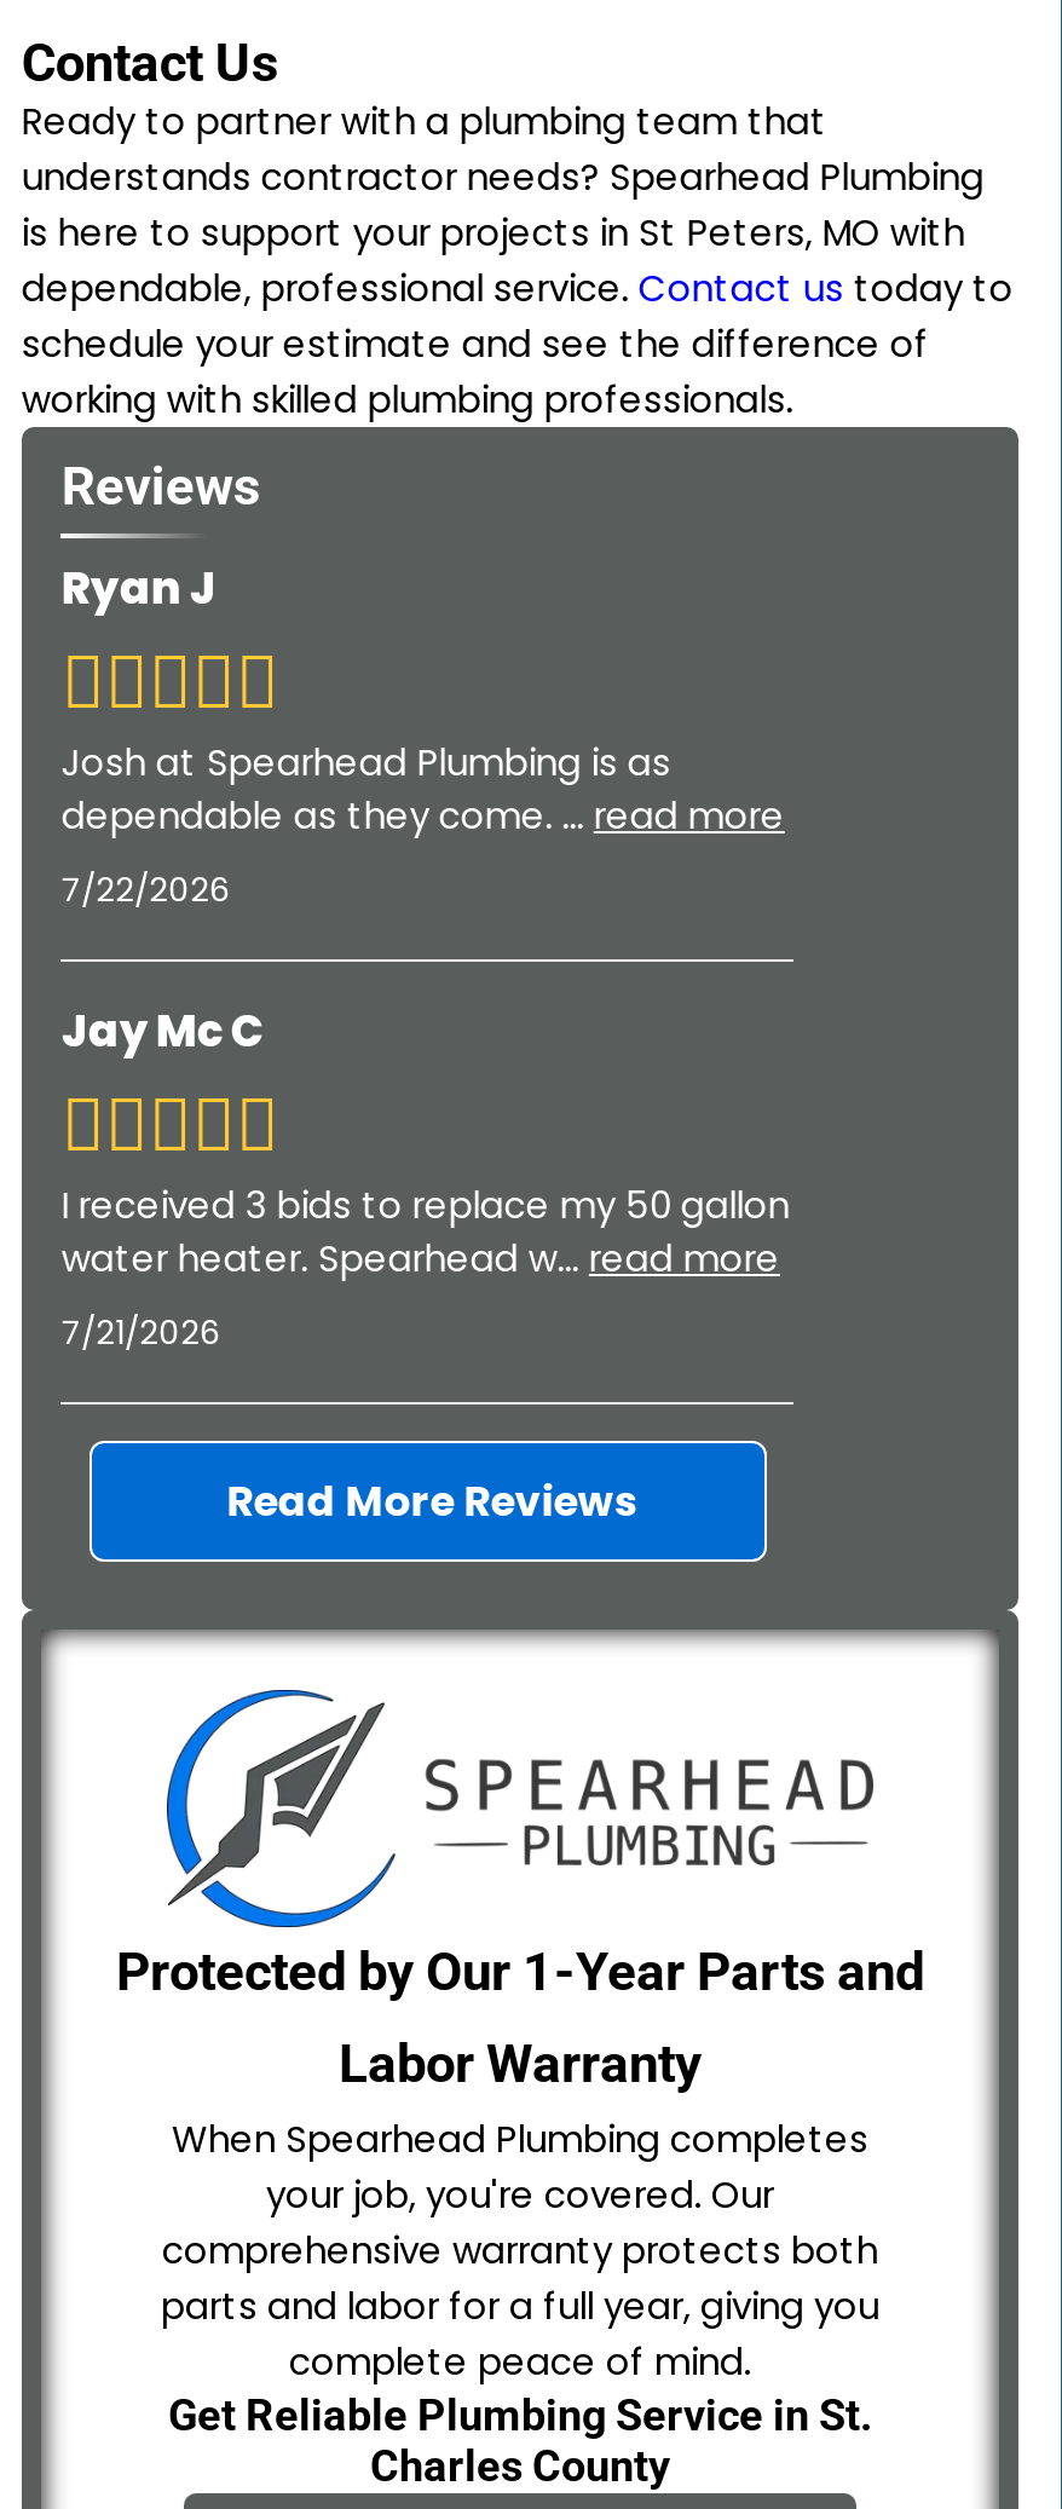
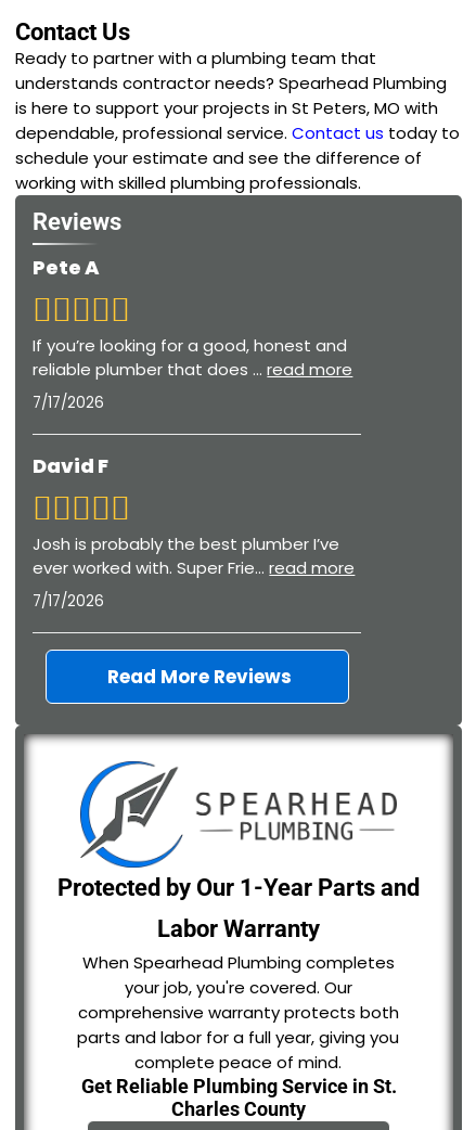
- Ryan J
+ Pete A

- Josh at Spearhead Plumbing is as
- dependable as they come.... read more
+ If you’re looking for a good, honest and
+ reliable plumber that does... read more

- 7/22/2026
+ 7/17/2026

- Jay Mc C
+ David F

- I received 3 bids to replace my 50 gallon
- water heater. Spearhead w... read more
+ Josh is probably the best plumber I’ve
+ ever worked with. Super Frie... read more

- 7/21/2026
+ 7/17/2026
